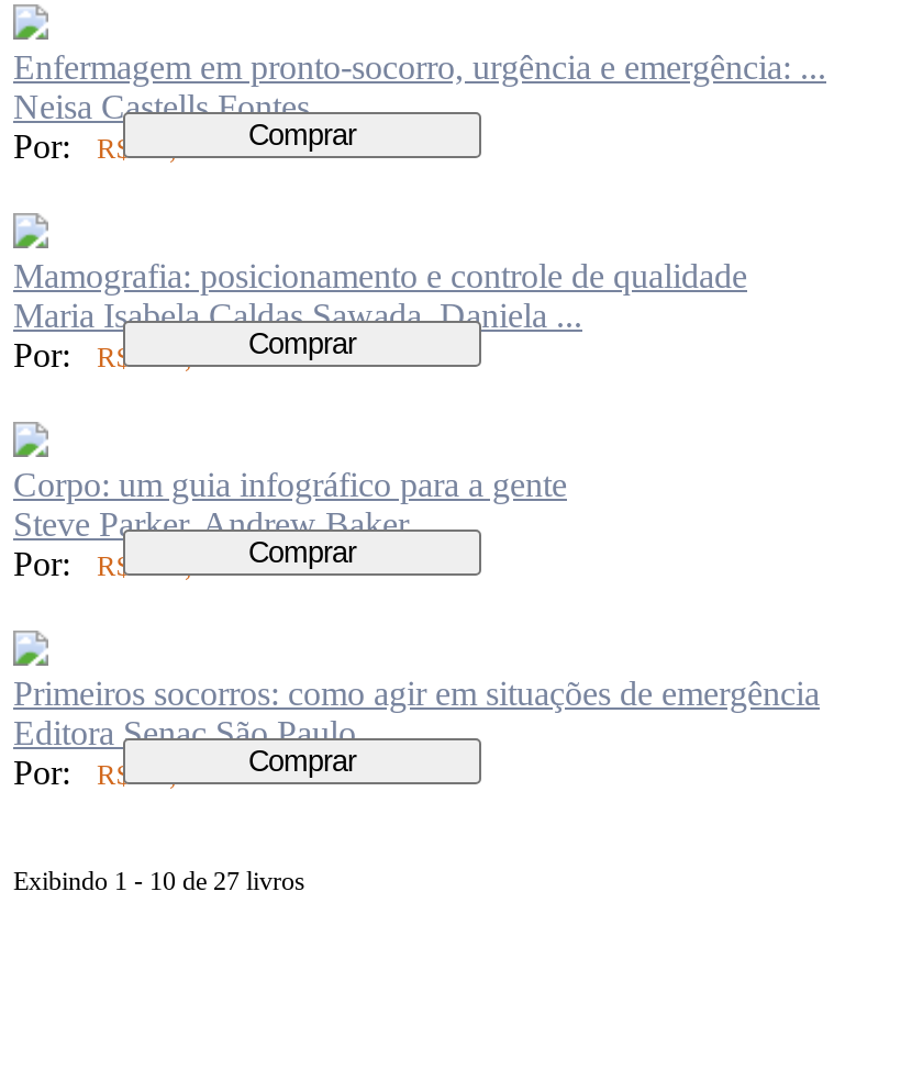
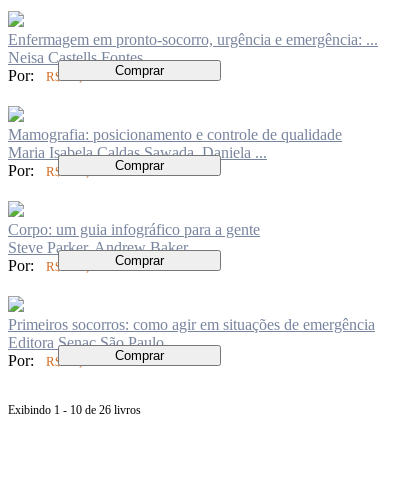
- Exibindo 1 - 10 de 27 livros
+ Exibindo 1 - 10 de 26 livros
